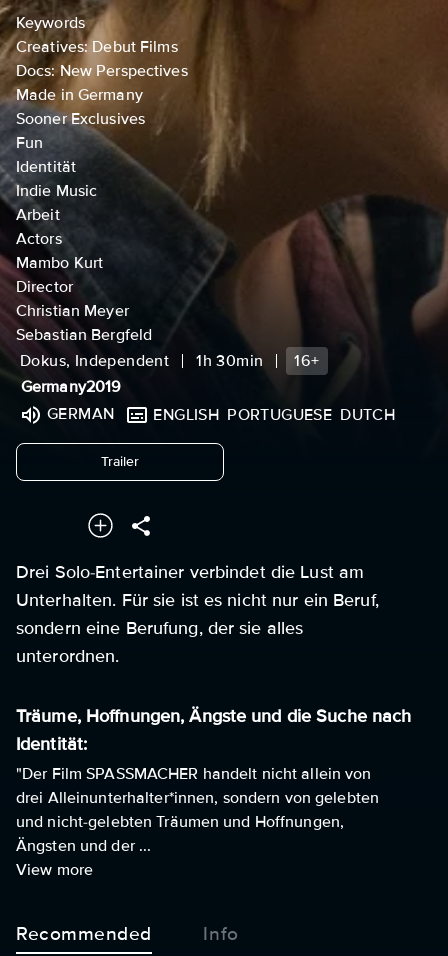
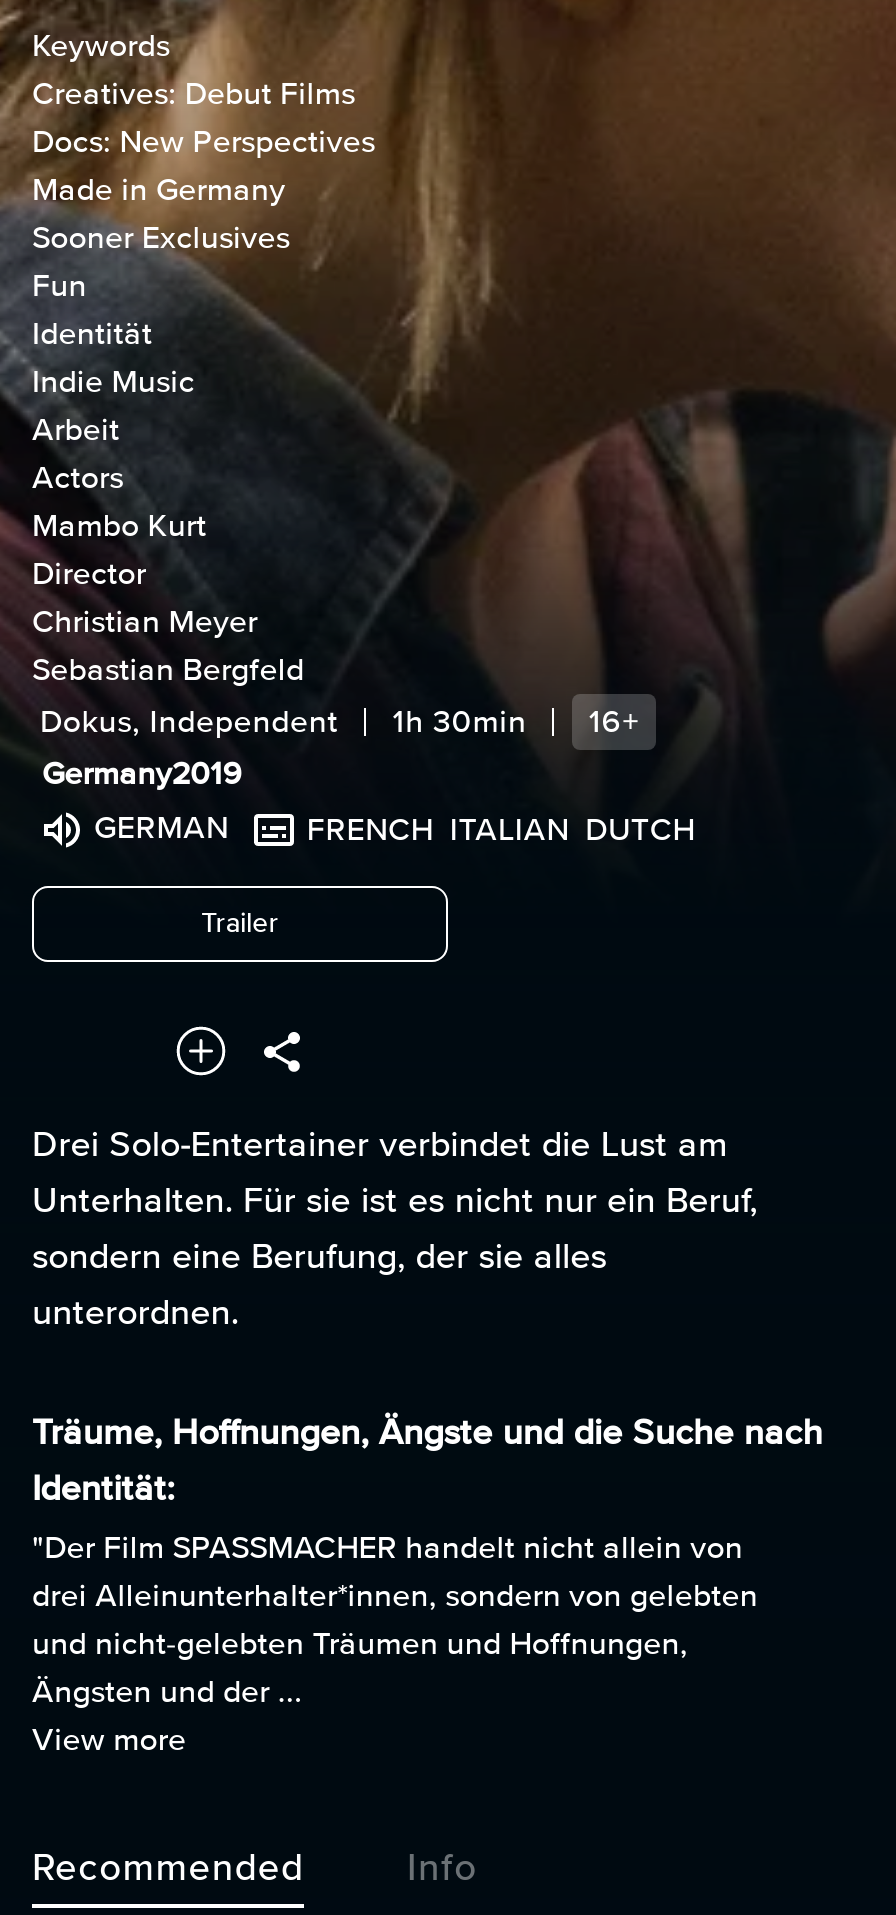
- ENGLISH PORTUGUESE DUTCH
+ FRENCH ITALIAN DUTCH
